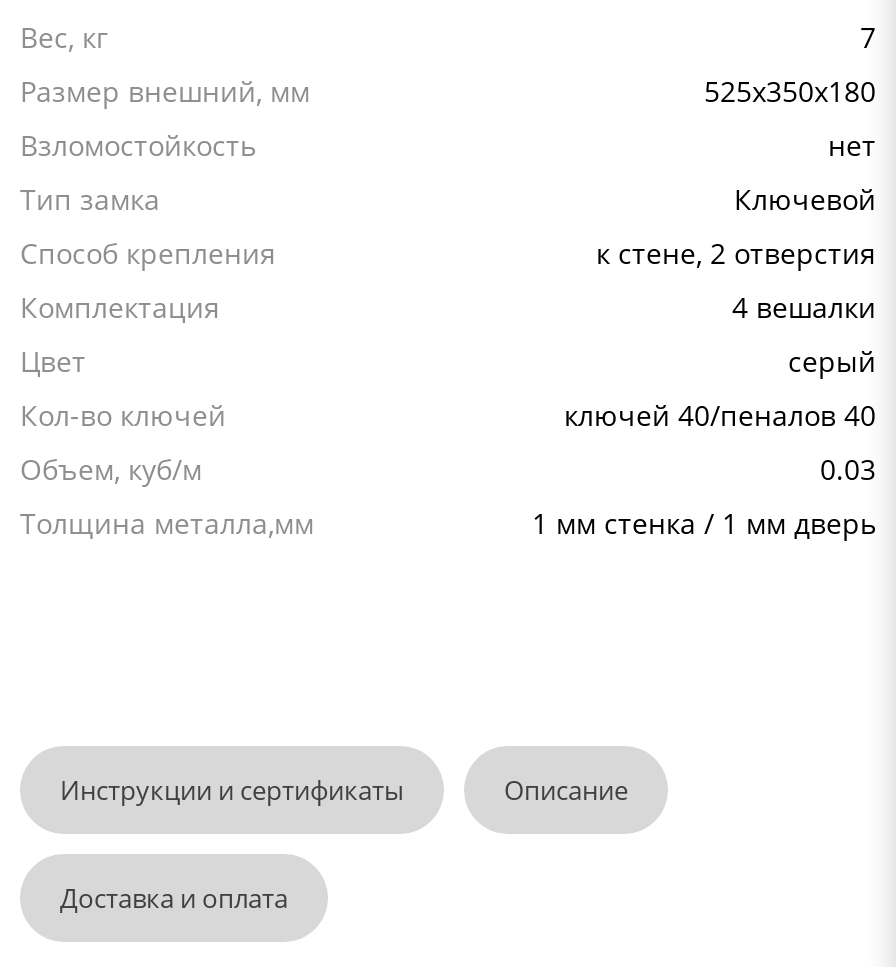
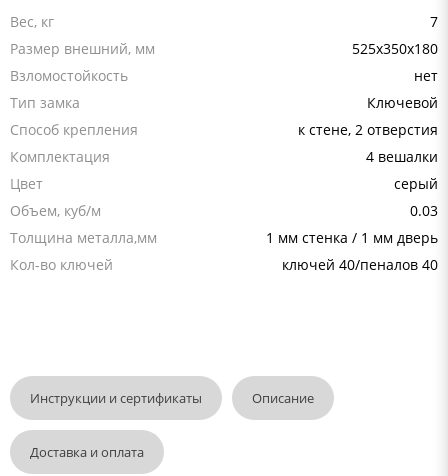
moved down: Кол-во ключей | ключей 40/пеналов 40

moved up: Объем, куб/м | 0.03 | Толщина металла,мм | 1 мм стенка / 1 мм дверь
